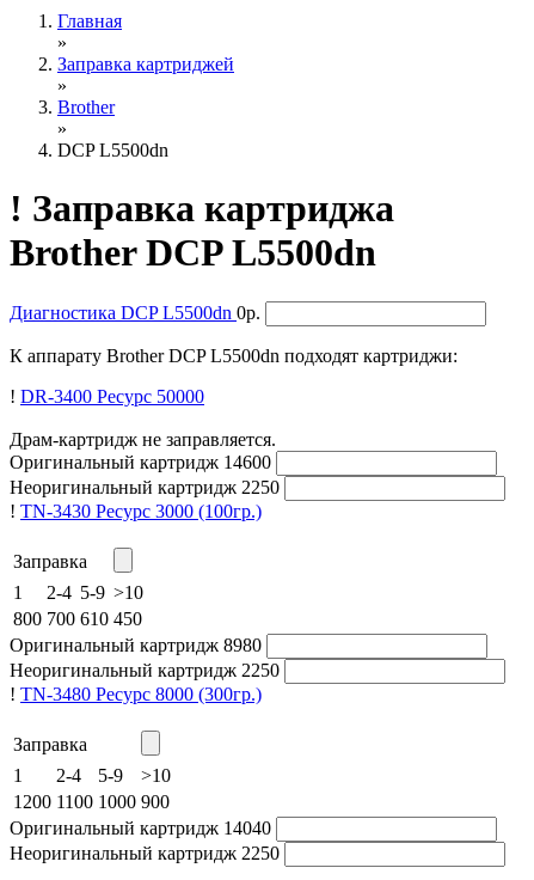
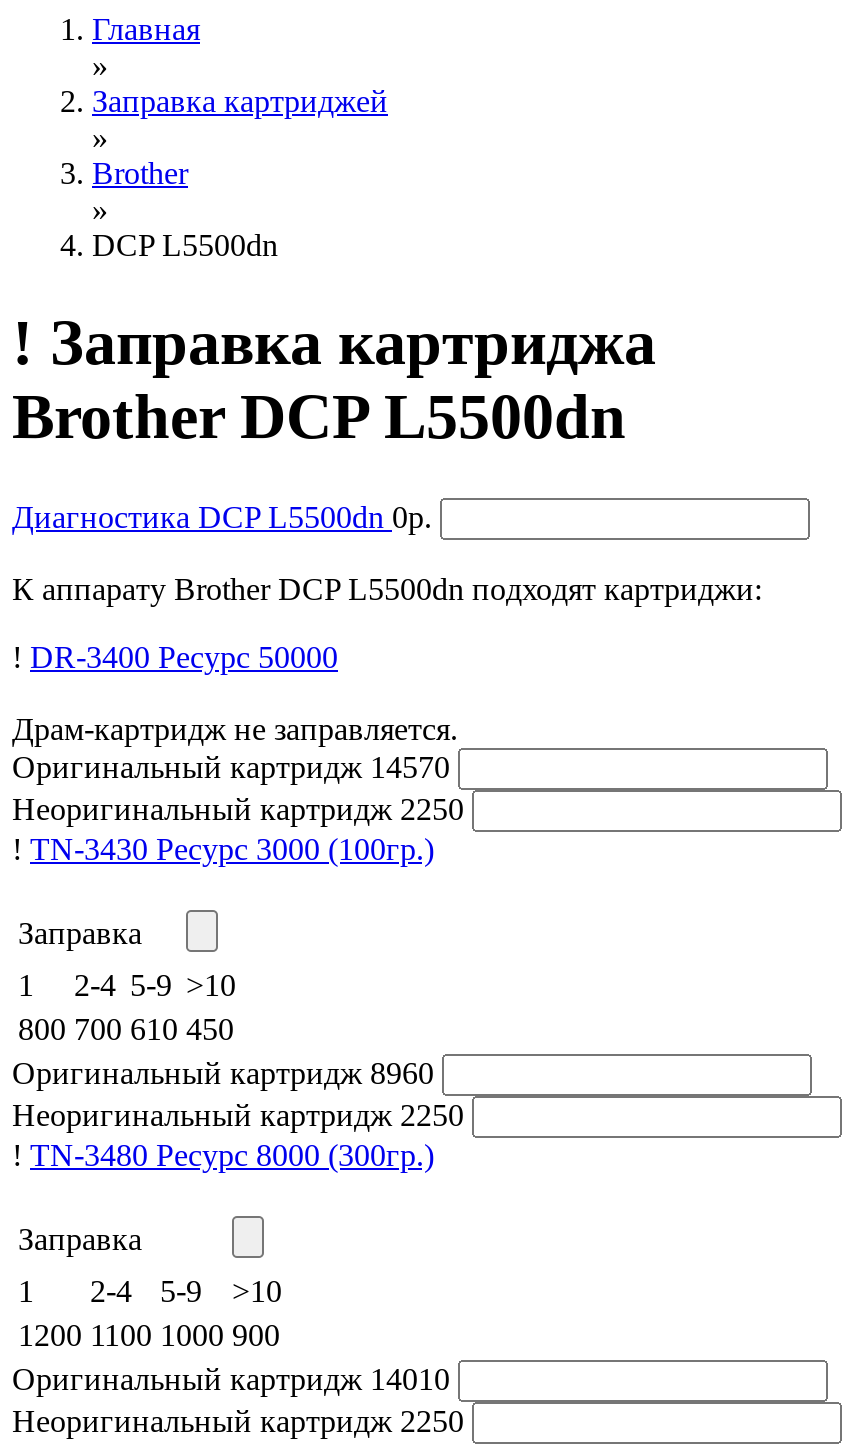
- Оригинальный картридж 14600
+ Оригинальный картридж 14570

- Оригинальный картридж 8980
+ Оригинальный картридж 8960

- Оригинальный картридж 14040
+ Оригинальный картридж 14010
